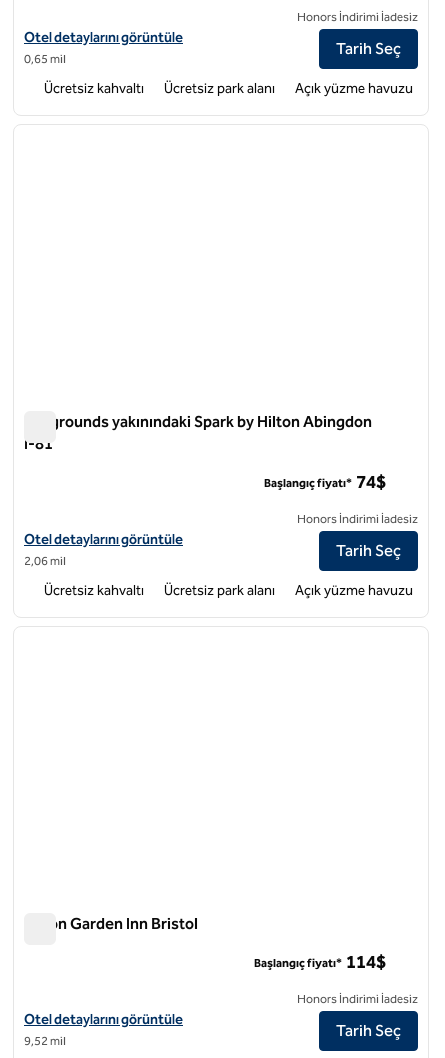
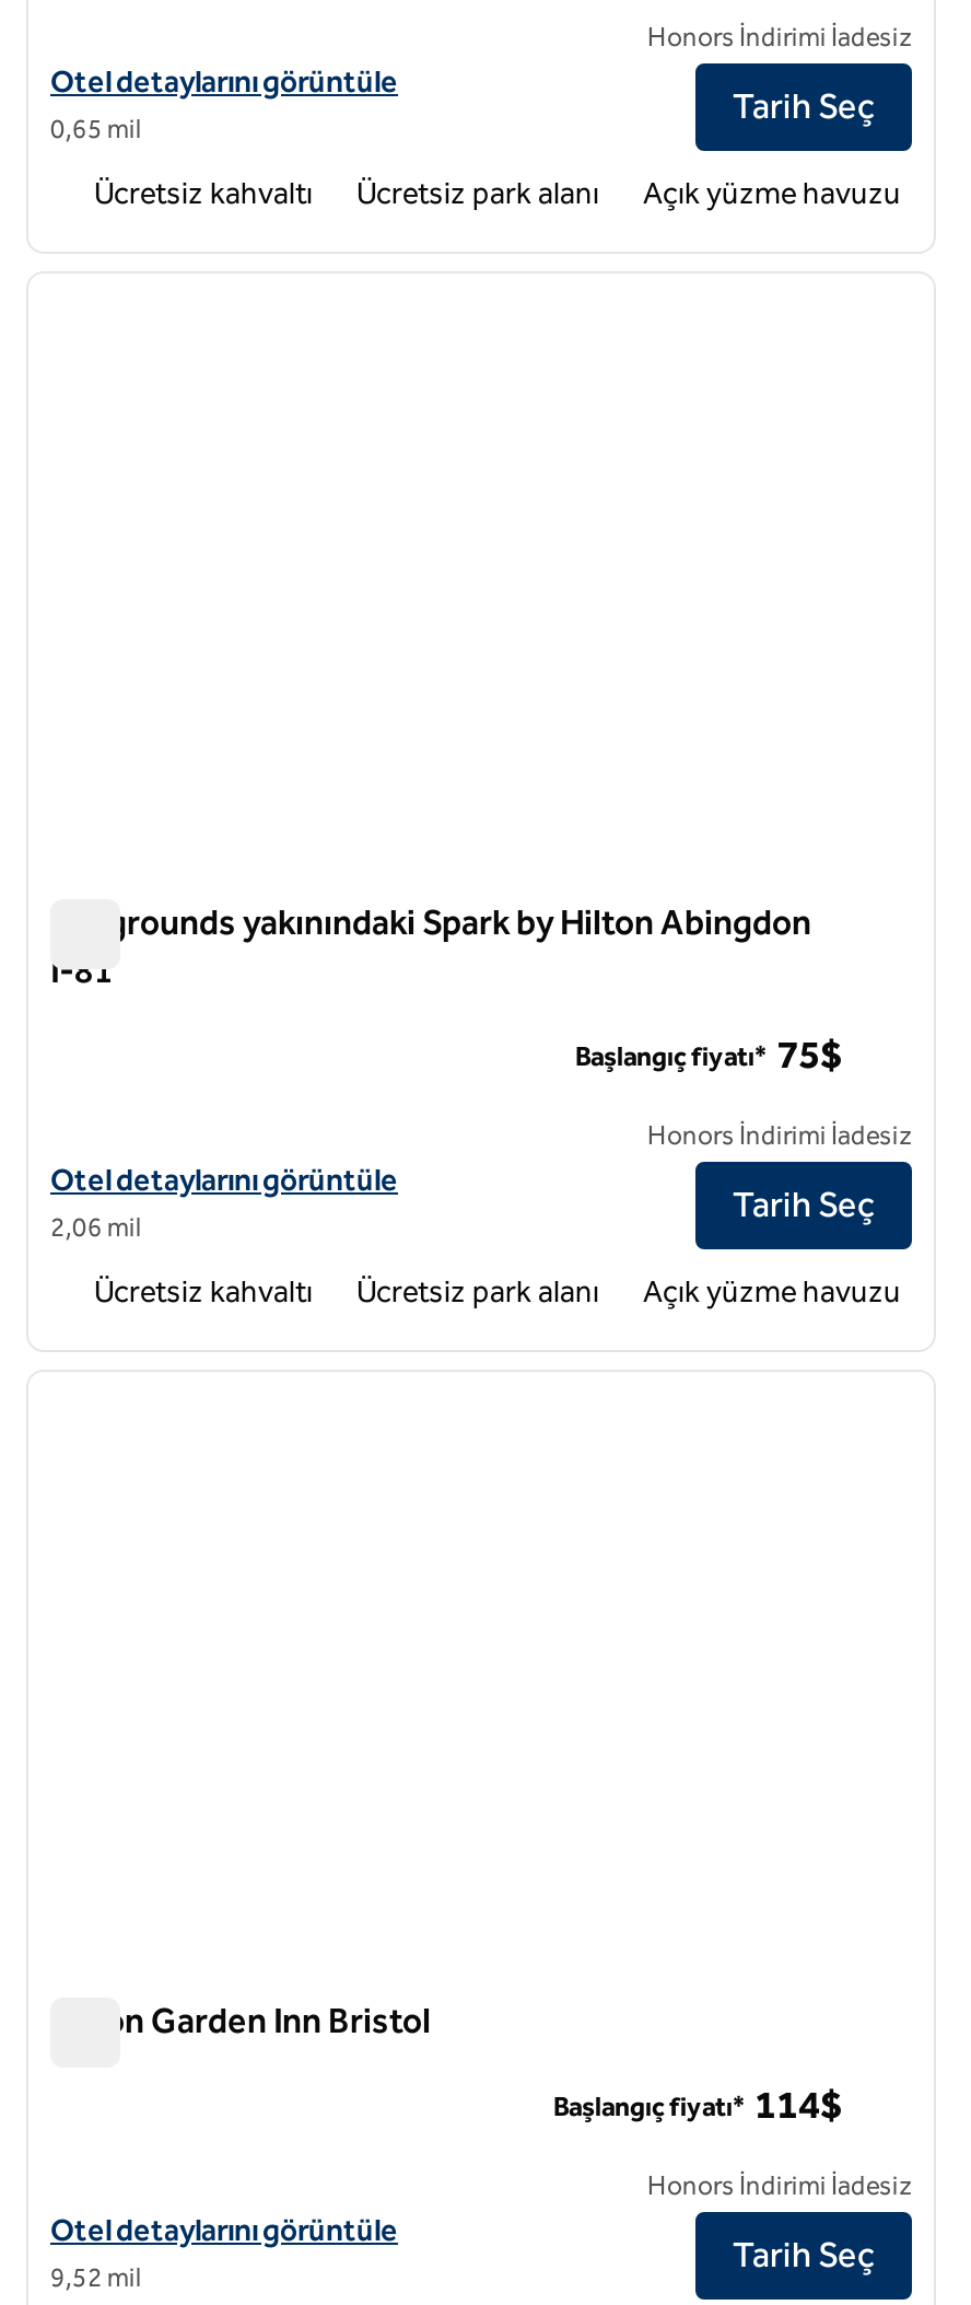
- Başlangıç fiyatı* 74$
+ Başlangıç fiyatı* 75$
